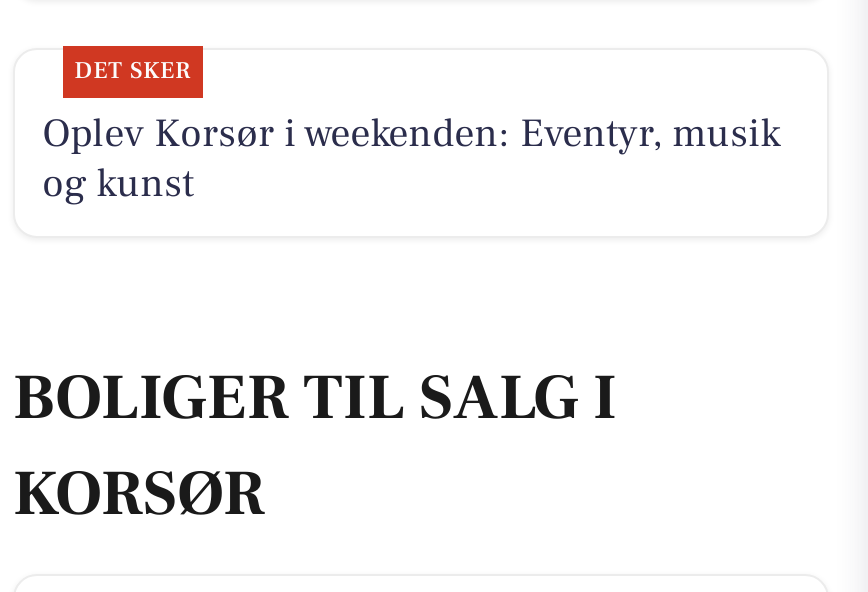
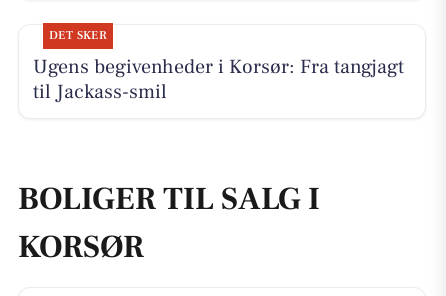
- Oplev Korsør i weekenden: Eventyr, musik
- og kunst
+ Ugens begivenheder i Korsør: Fra tangjagt
+ til Jackass-smil
